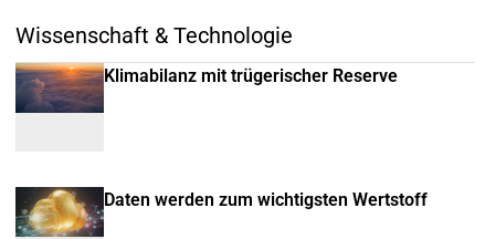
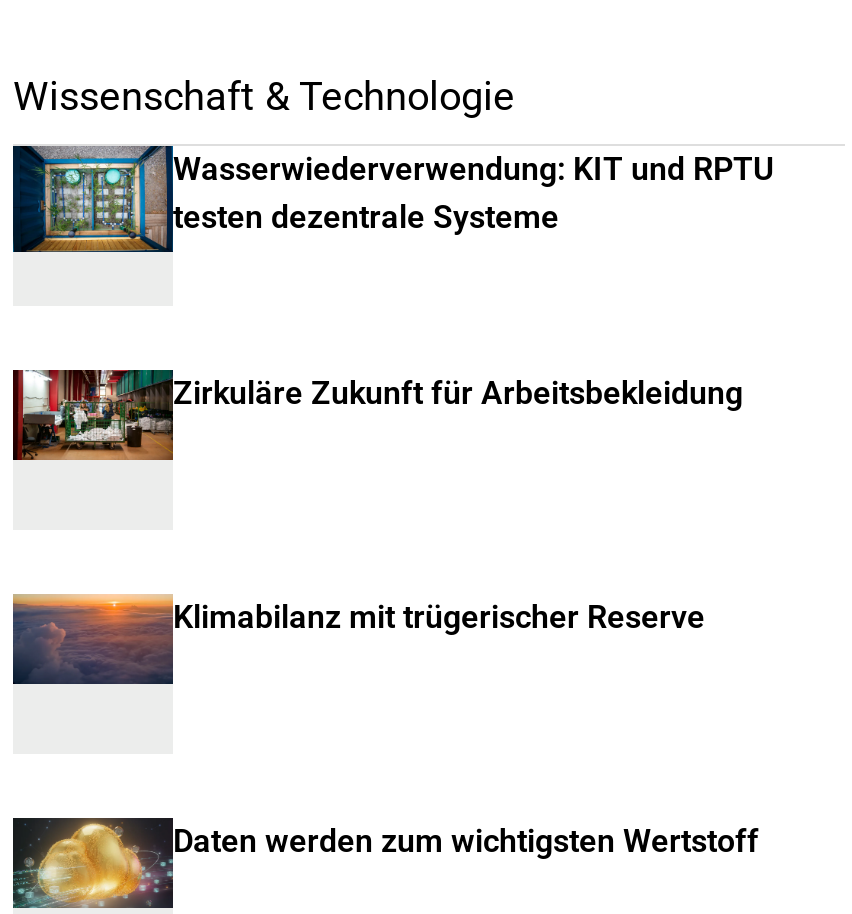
+ [image]
+ Wasserwiederverwendung: KIT und RPTU
+ testen dezentrale Systeme

+ [image]
+ Zirkuläre Zukunft für Arbeitsbekleidung
